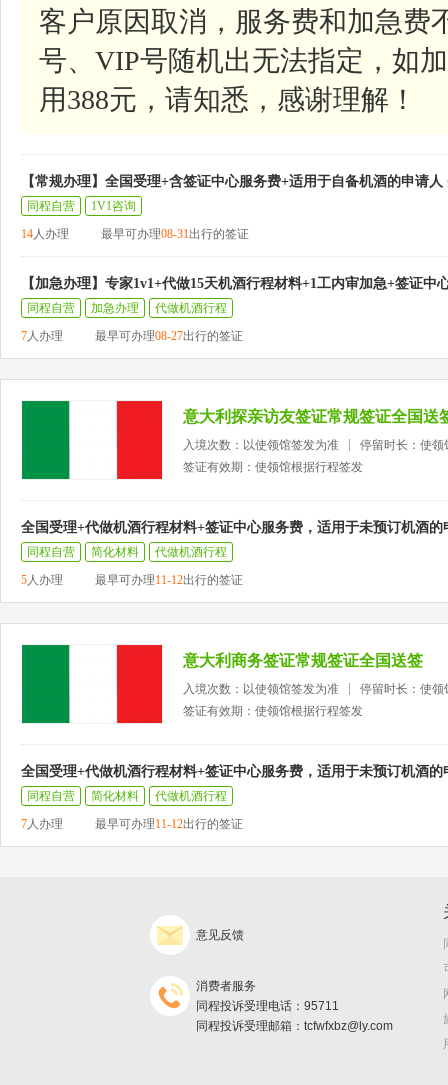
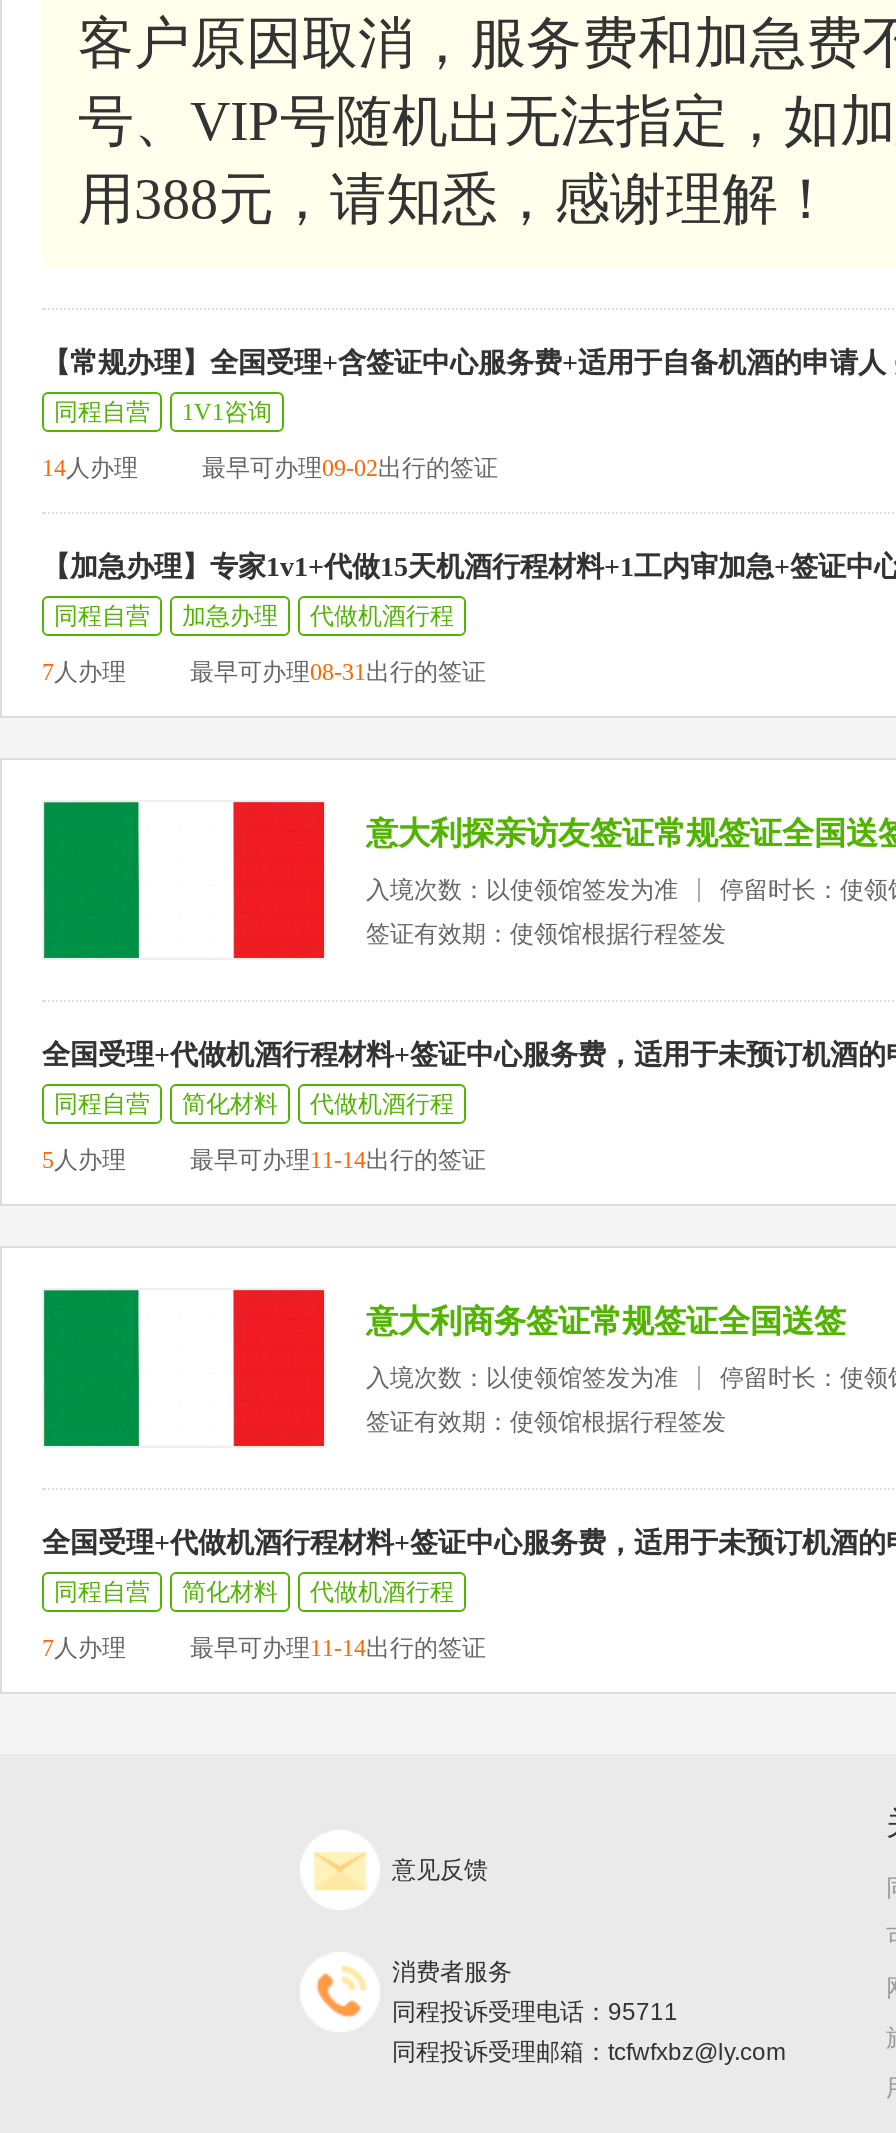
moved down: 最早可办理08-31出行的签证

+ 最早可办理09-02出行的签证

- 最早可办理08-27出行的签证

- 最早可办理11-12出行的签证
+ 最早可办理11-14出行的签证

- 最早可办理11-12出行的签证
+ 最早可办理11-14出行的签证
